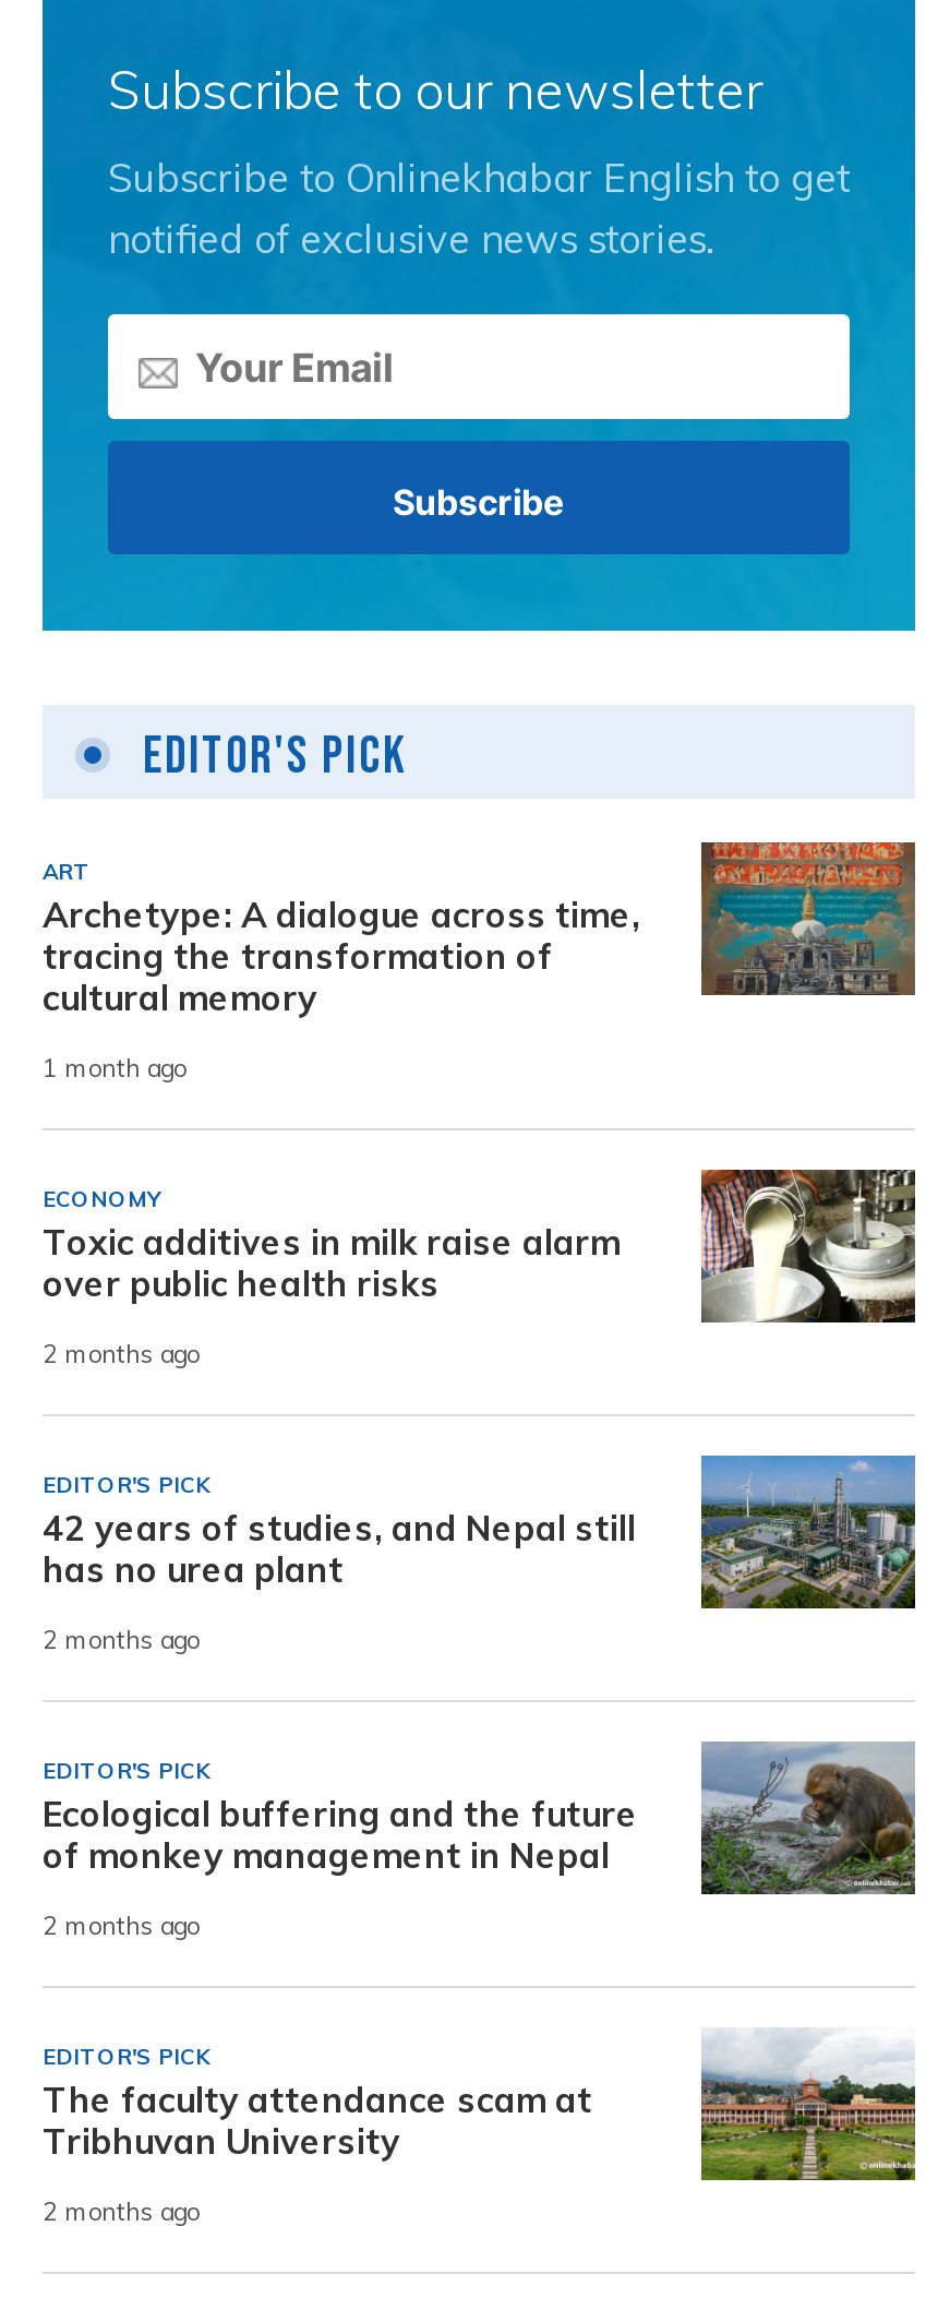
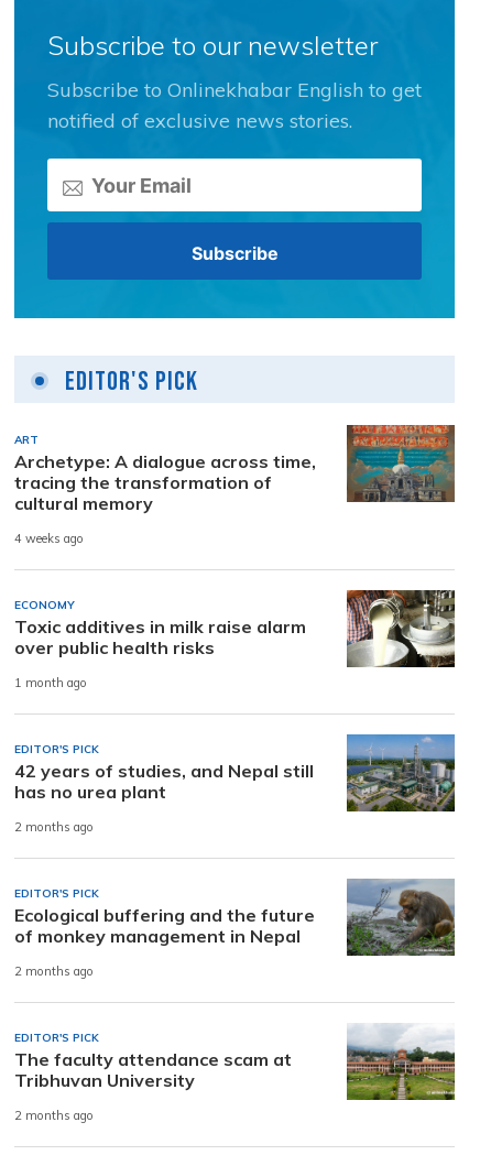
- 1 month ago
+ 4 weeks ago

- 2 months ago
+ 1 month ago
